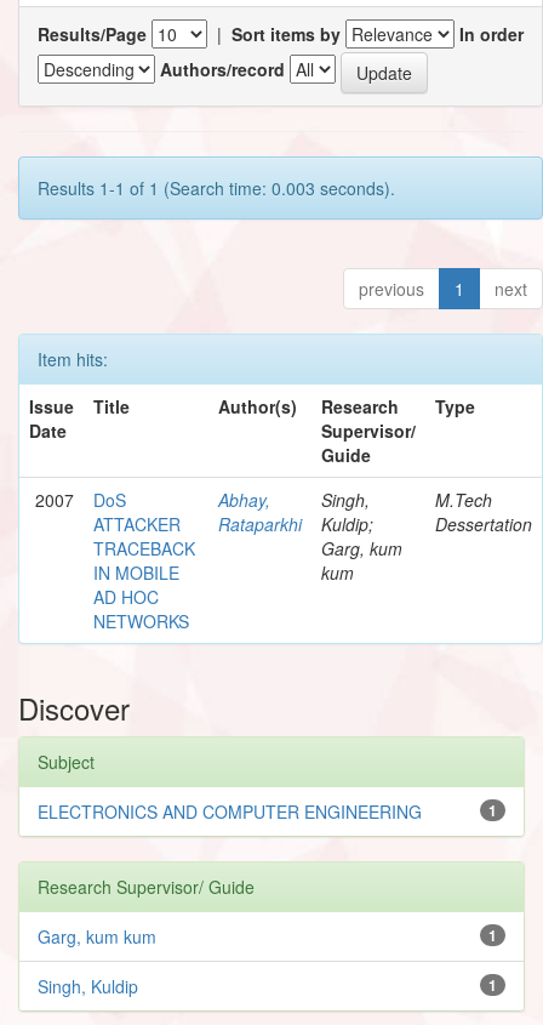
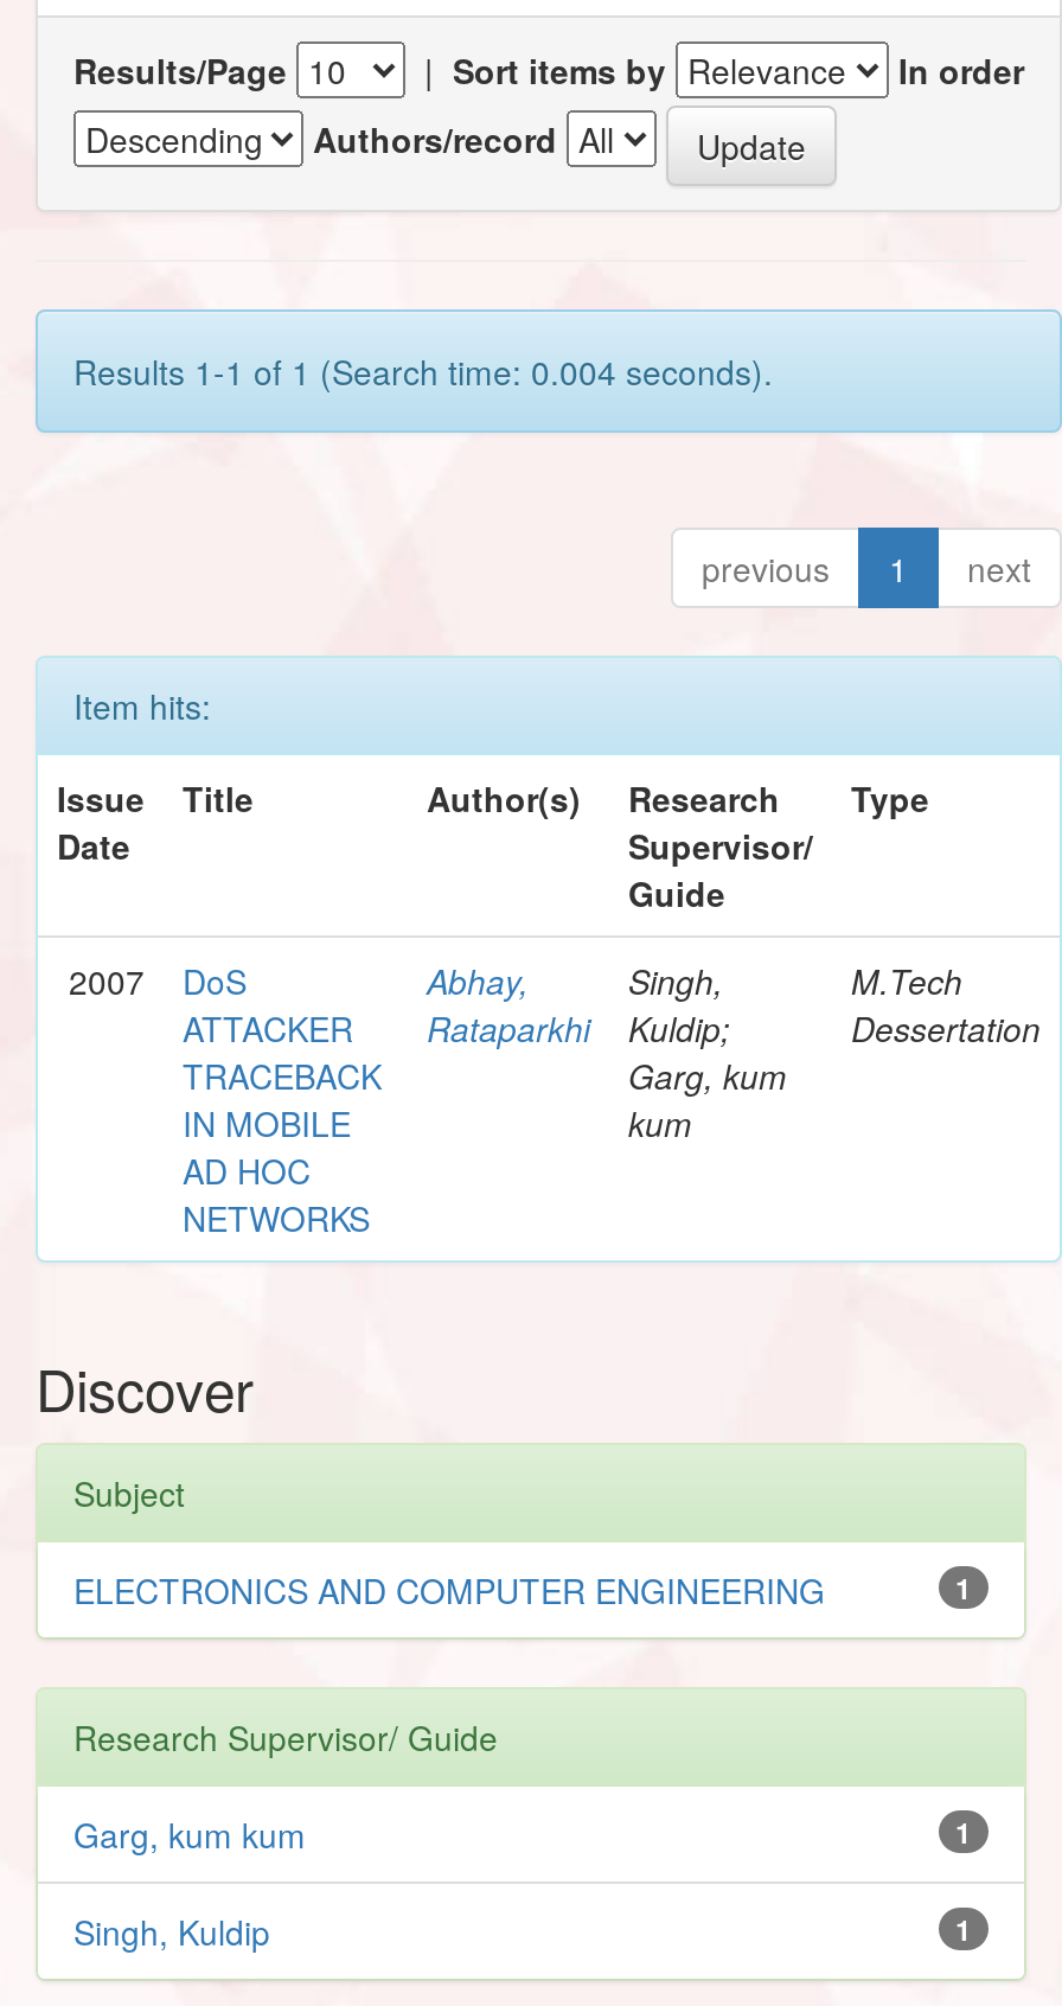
- Results 1-1 of 1 (Search time: 0.003 seconds).
+ Results 1-1 of 1 (Search time: 0.004 seconds).
